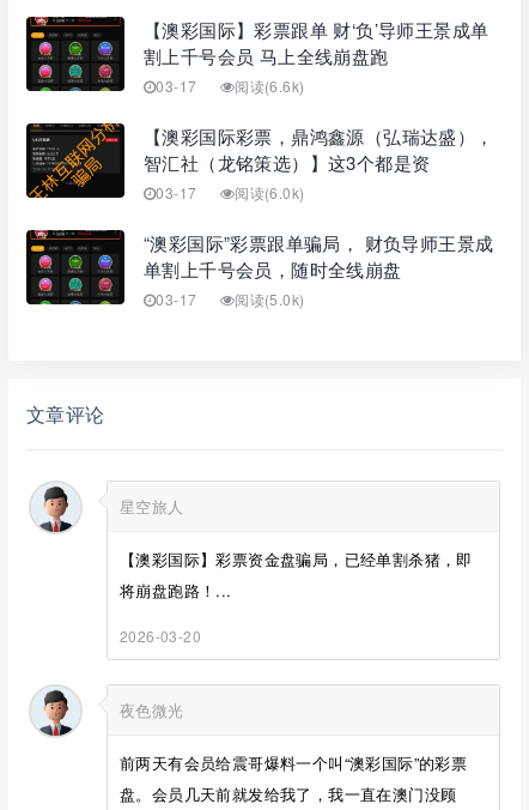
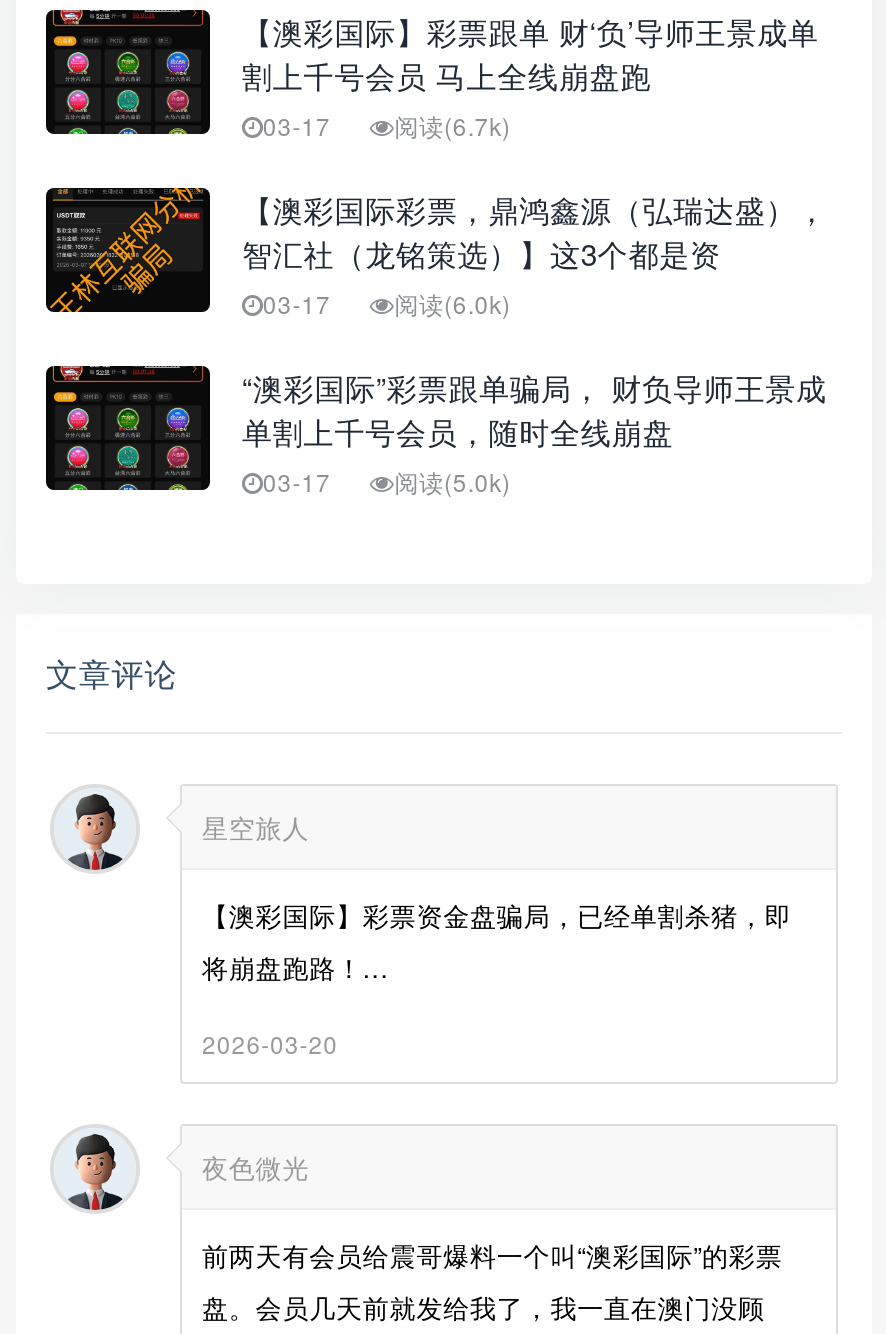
- 03-17 阅读(6.6k)
+ 03-17 阅读(6.7k)
